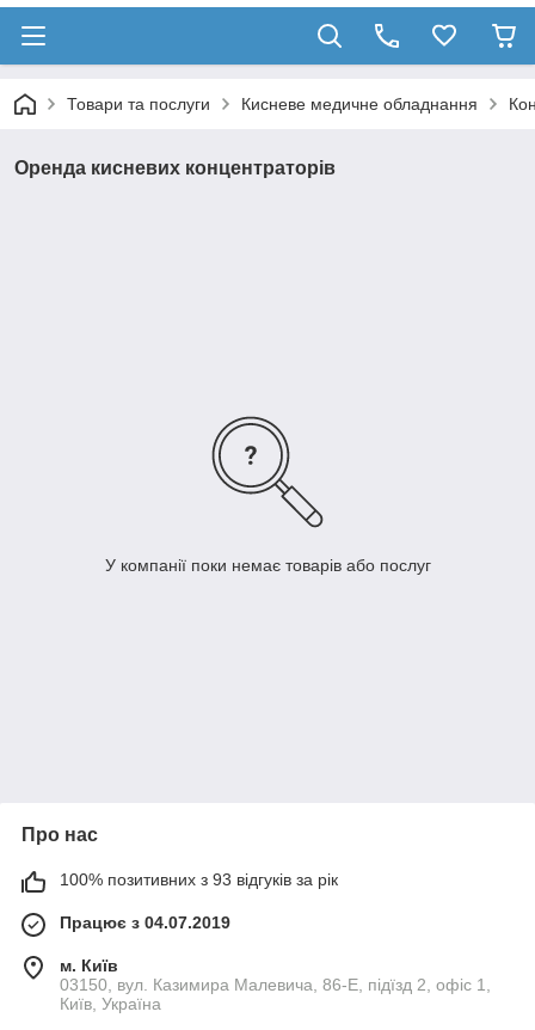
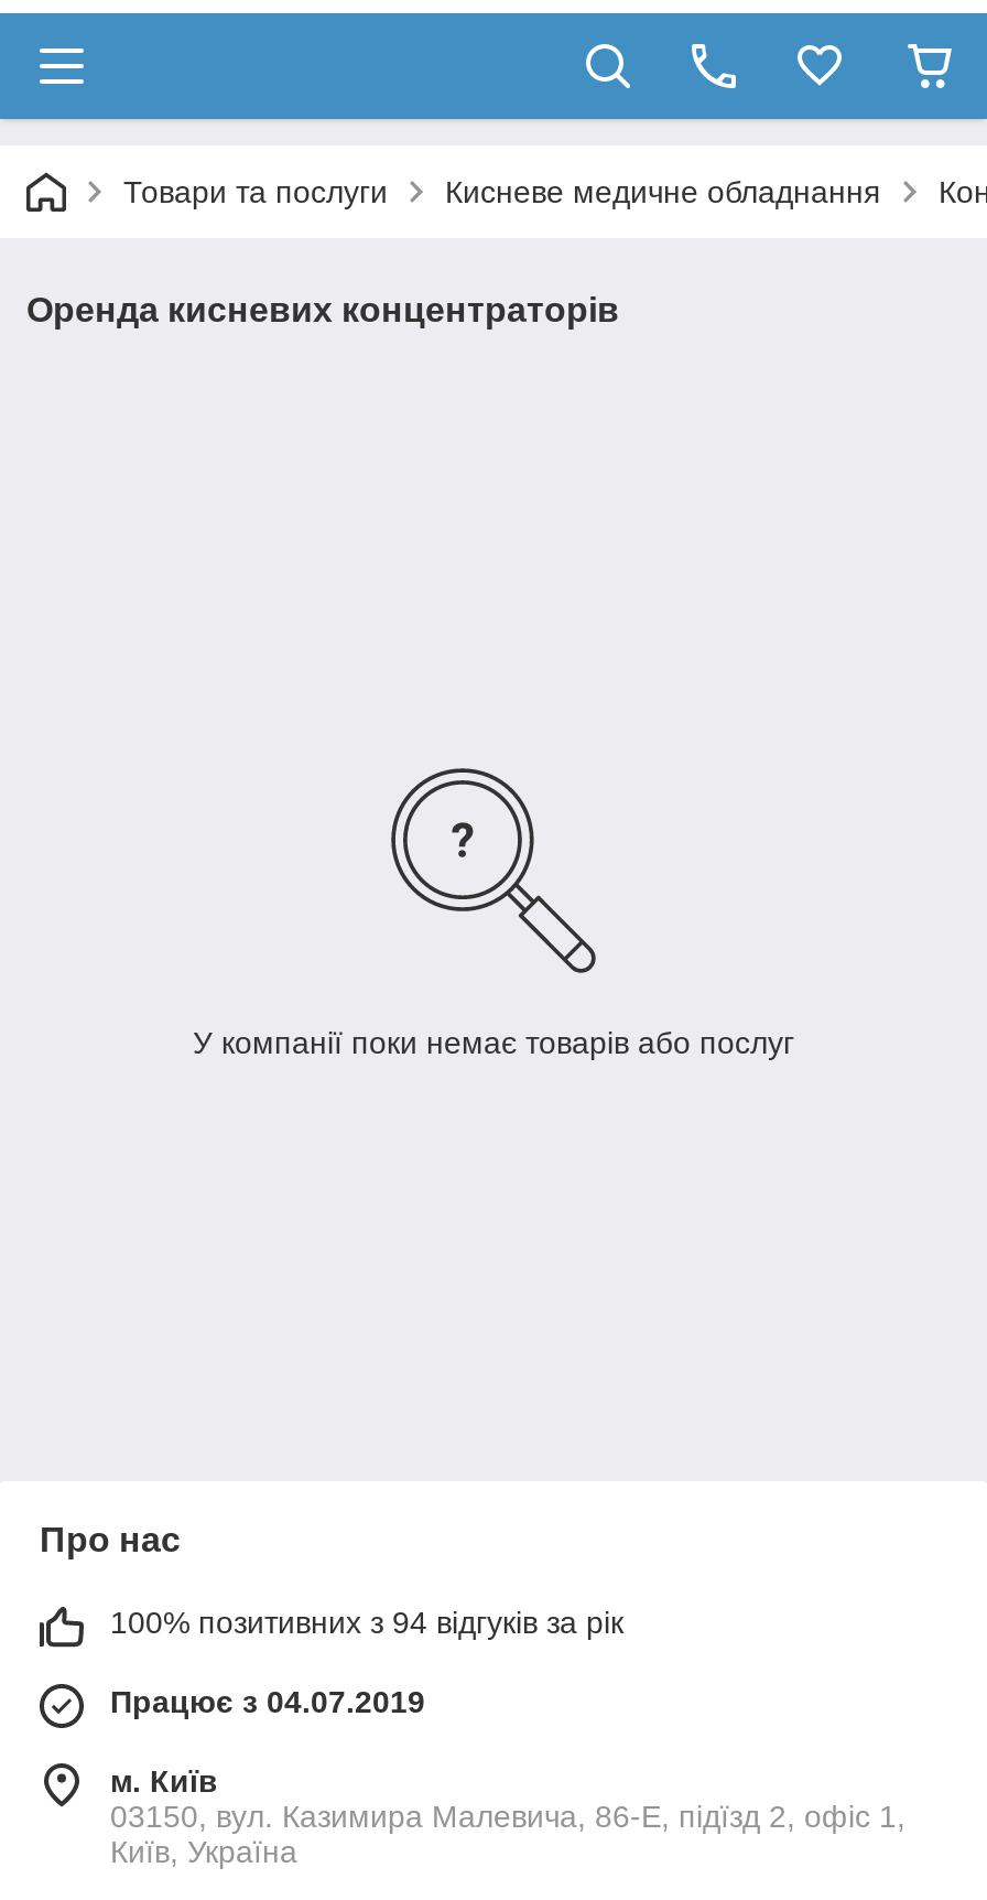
- 100% позитивних з 93 відгуків за рік
+ 100% позитивних з 94 відгуків за рік
